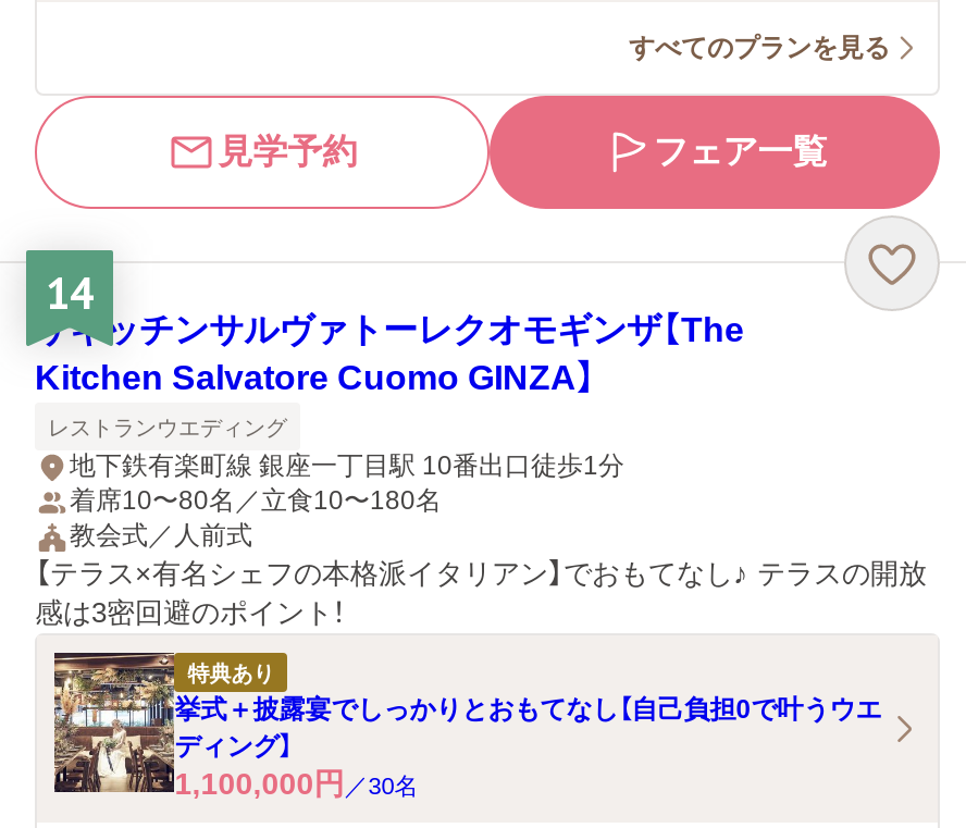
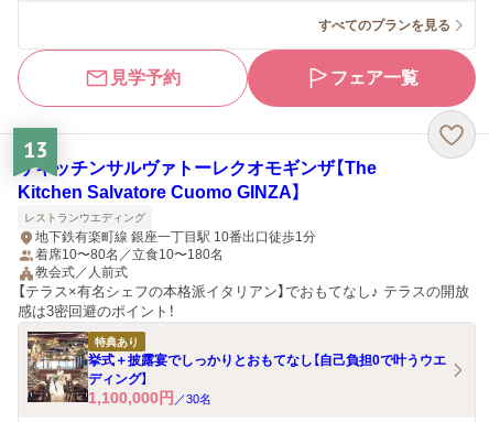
- 14
+ 13
